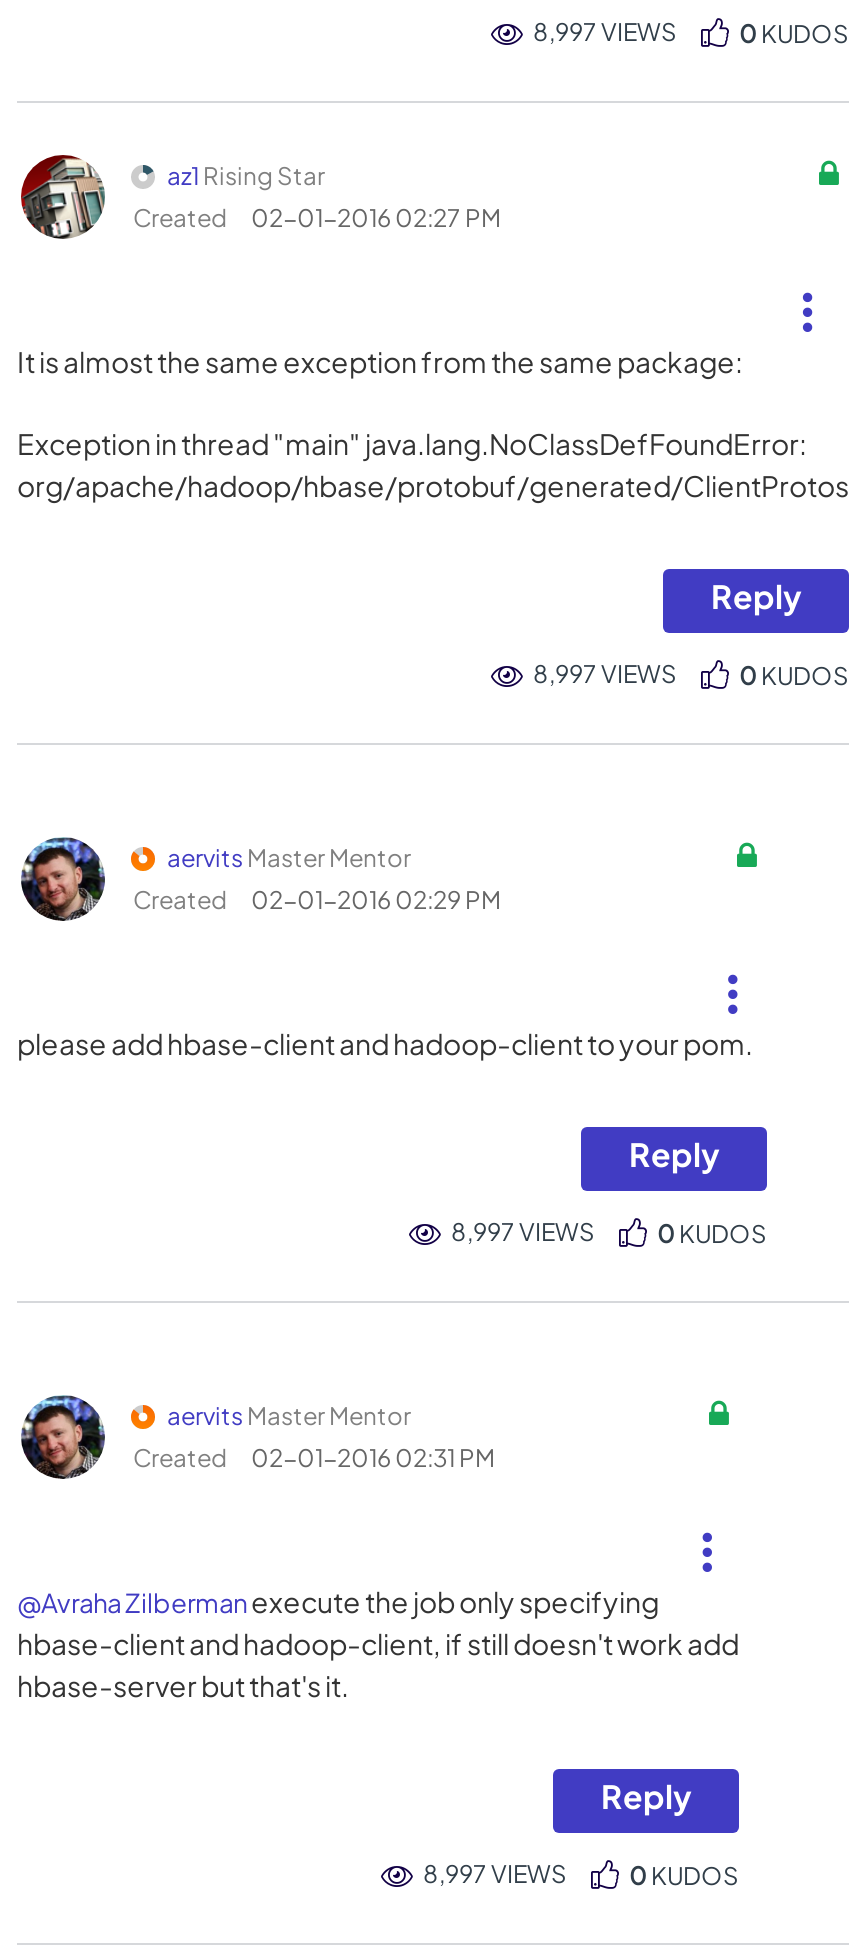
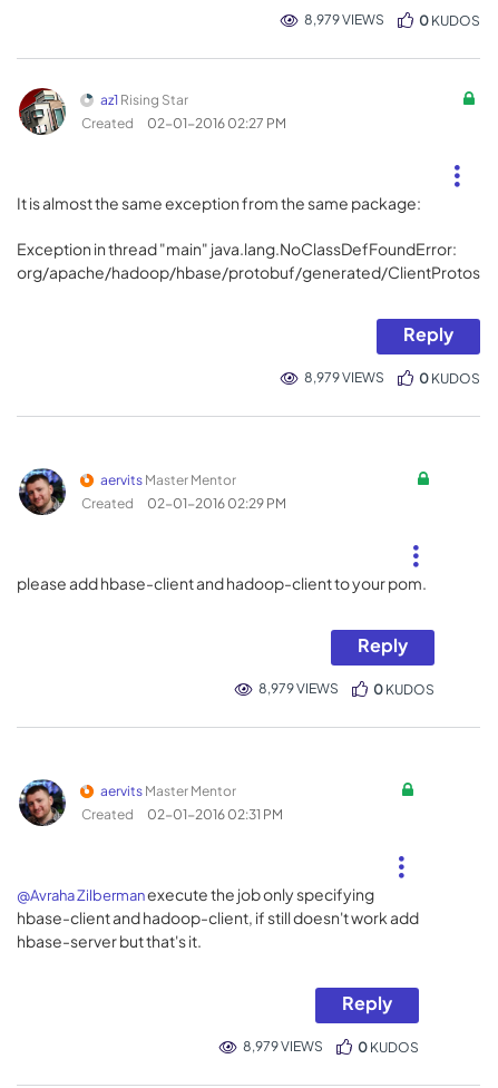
- 8,997 VIEWS
+ 8,979 VIEWS

- 8,997 VIEWS
+ 8,979 VIEWS

- 8,997 VIEWS
+ 8,979 VIEWS

- 8,997 VIEWS
+ 8,979 VIEWS
